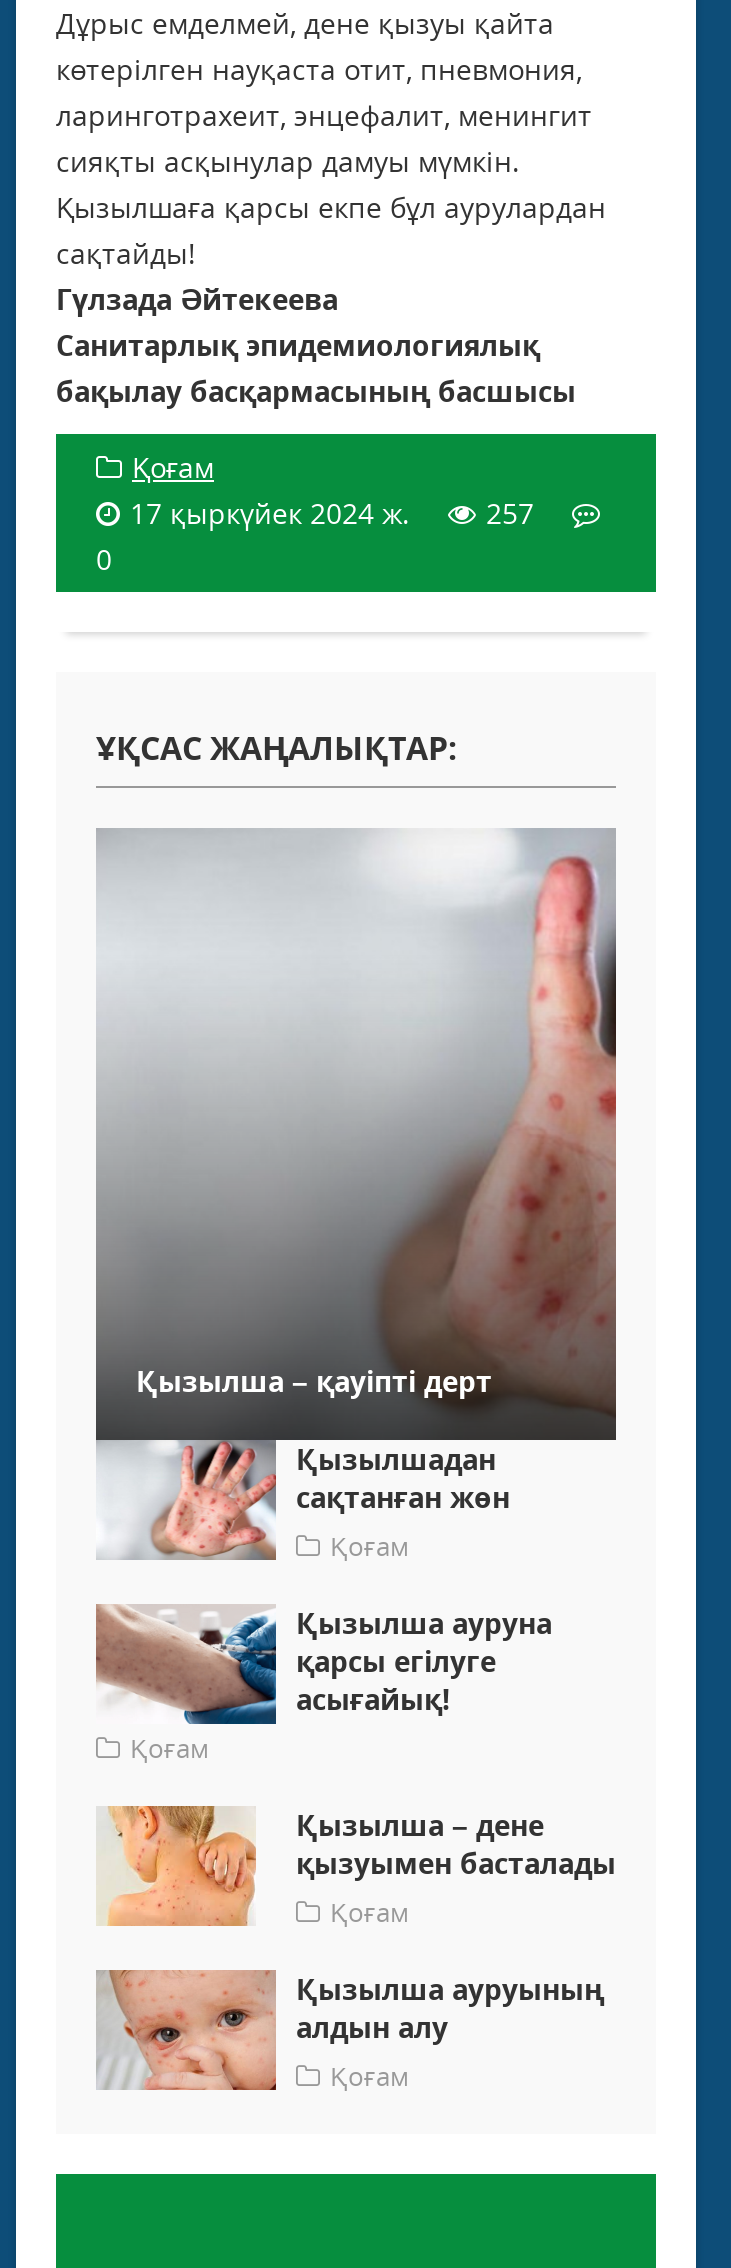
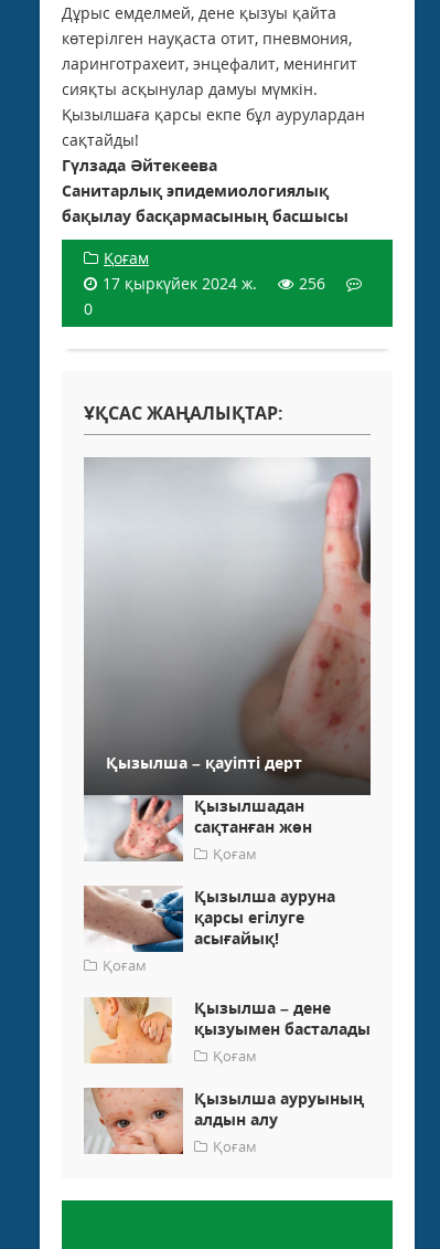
- 257
+ 256
